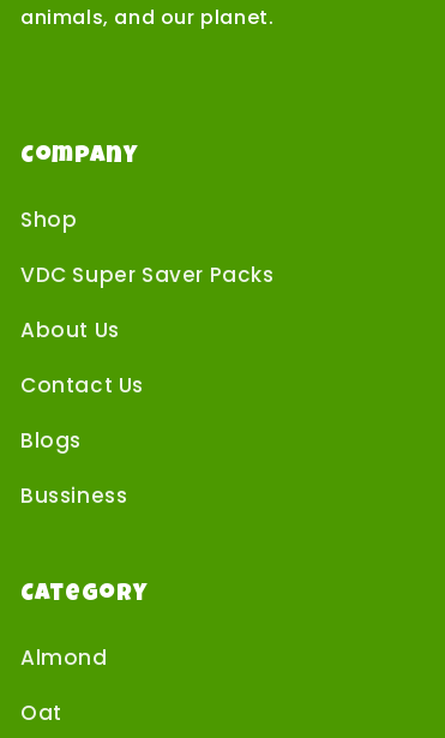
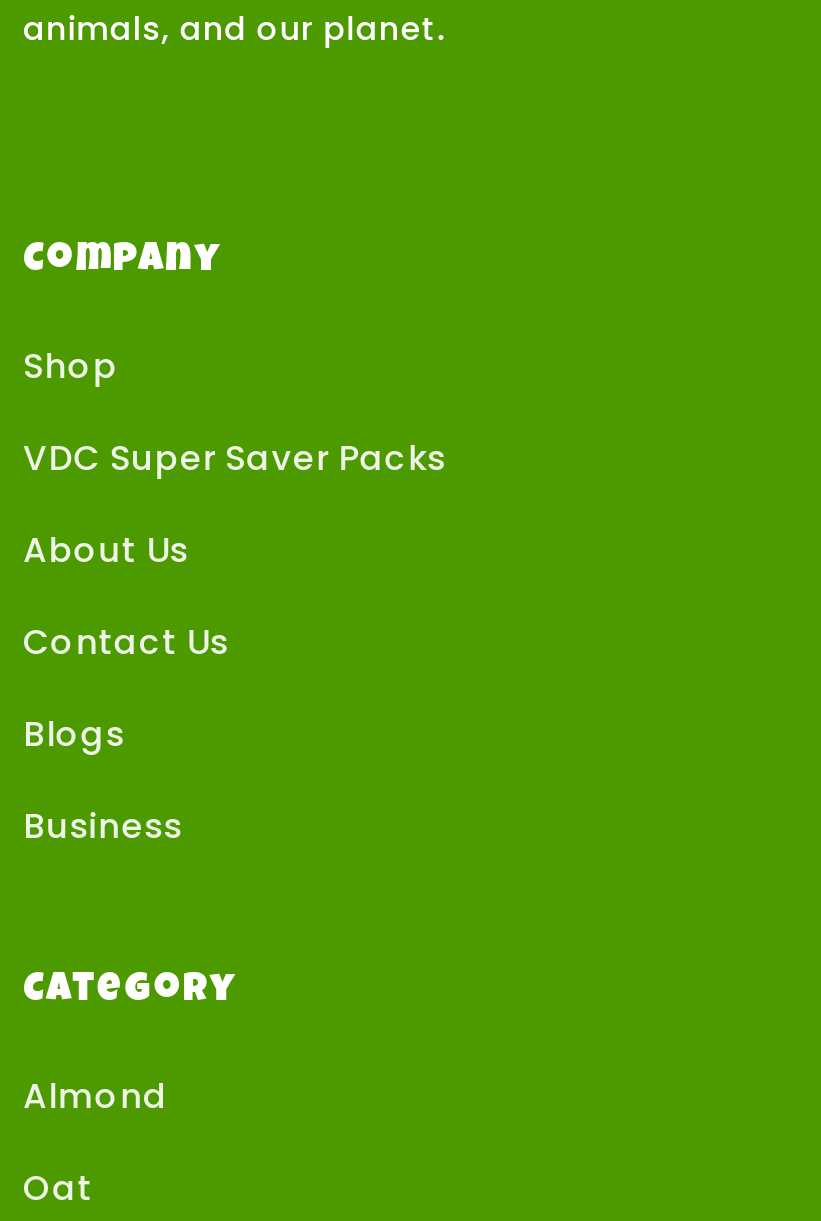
- Bussiness
+ Business
